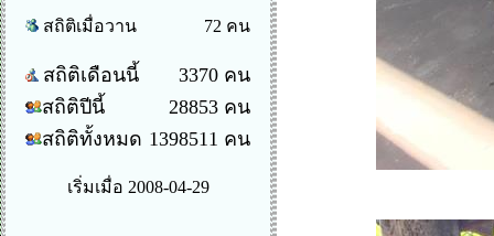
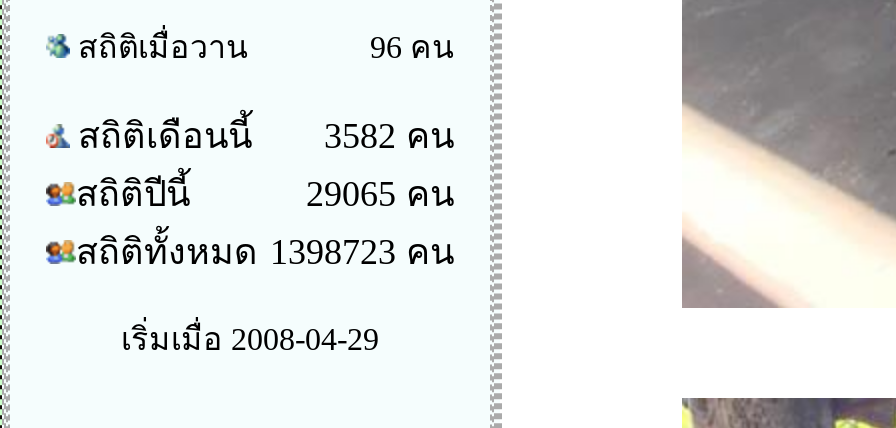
- 72 คน
+ 96 คน

- สถิติเดือนนี้ 3370 คน
+ สถิติเดือนนี้ 3582 คน

- 28853 คน
+ 29065 คน

- สถิติทั้งหมด 1398511 คน
+ สถิติทั้งหมด 1398723 คน
